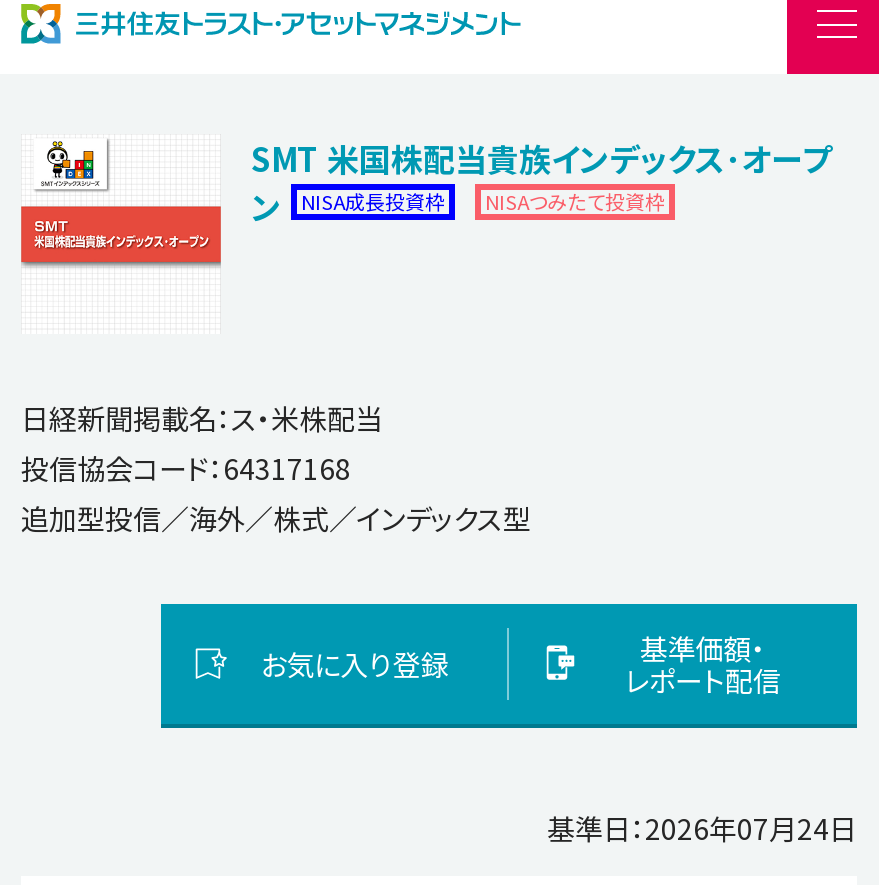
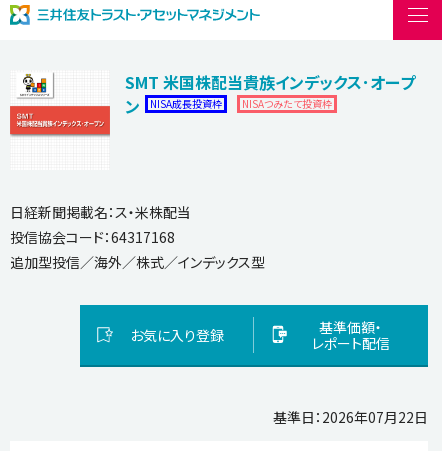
- 基準日：2026年07月24日
+ 基準日：2026年07月22日
